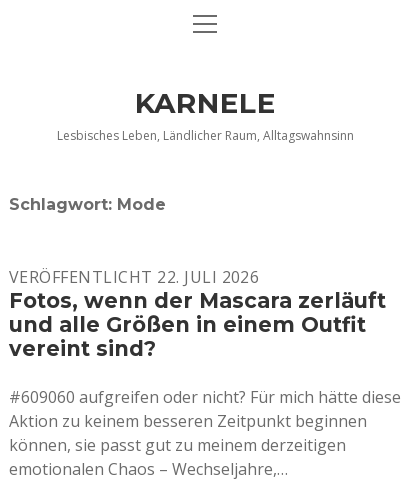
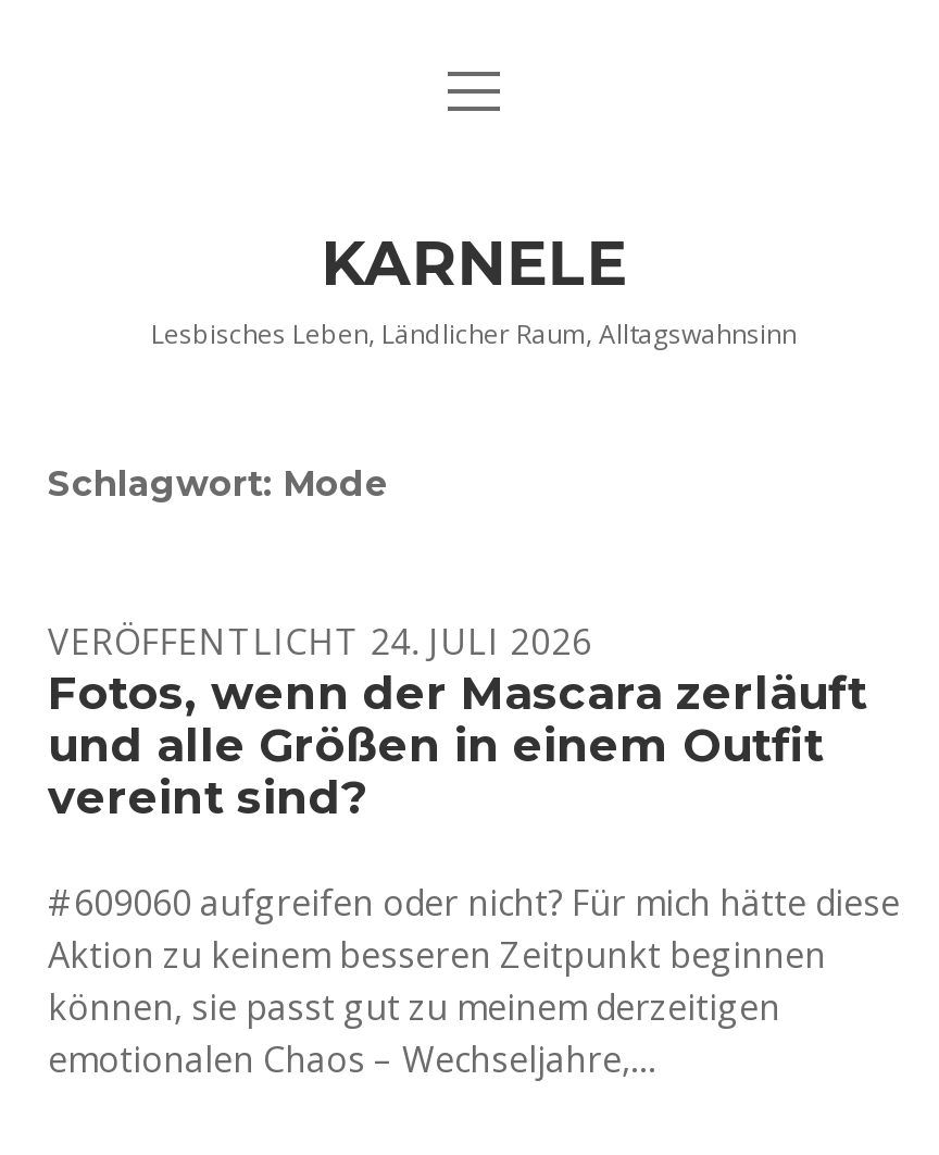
- VERÖFFENTLICHT 22. JULI 2026
+ VERÖFFENTLICHT 24. JULI 2026
